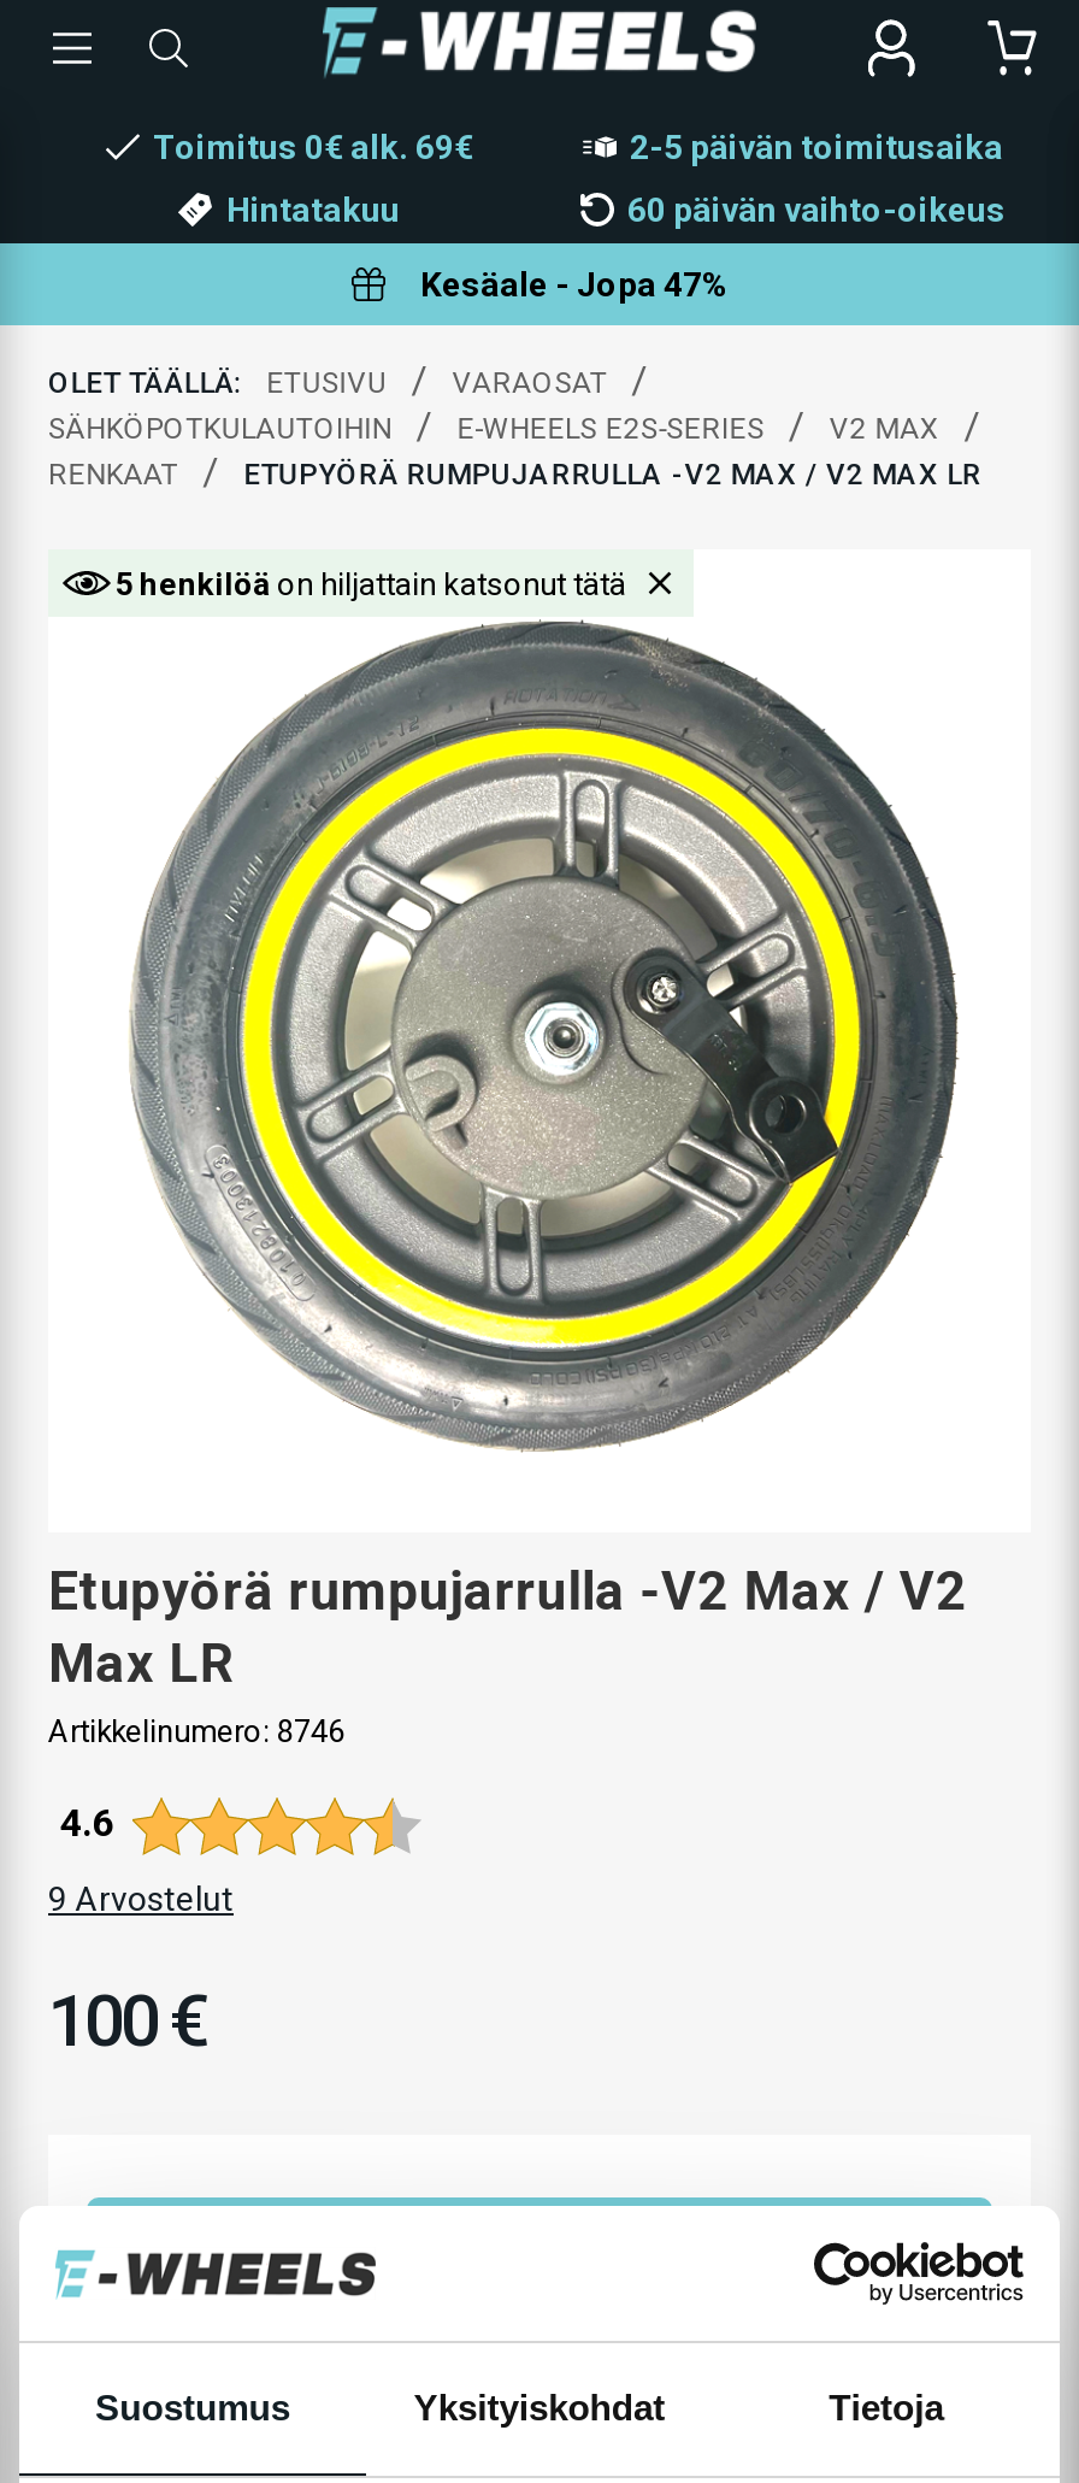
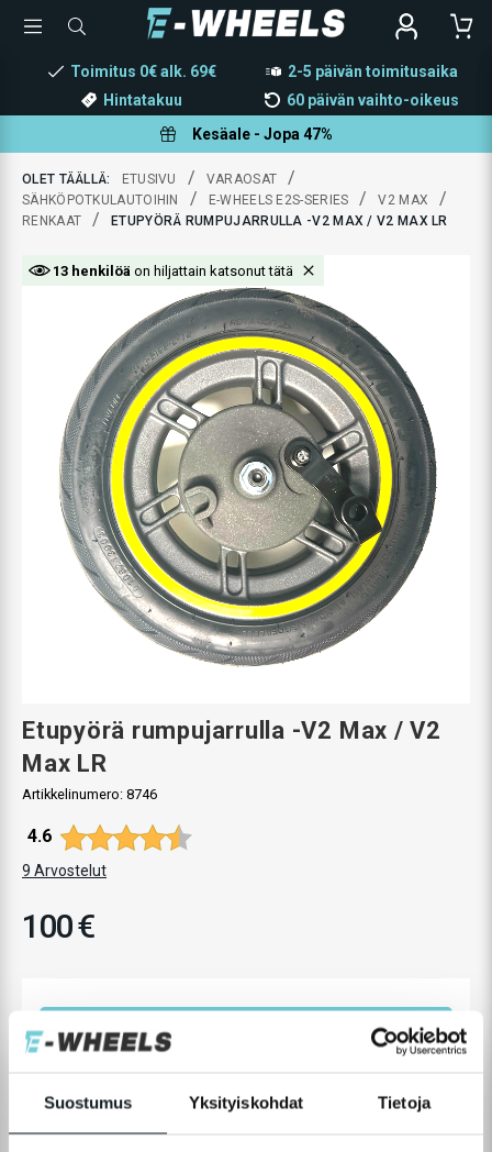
- 5 henkilöä on hiljattain katsonut tätä
+ 13 henkilöä on hiljattain katsonut tätä
